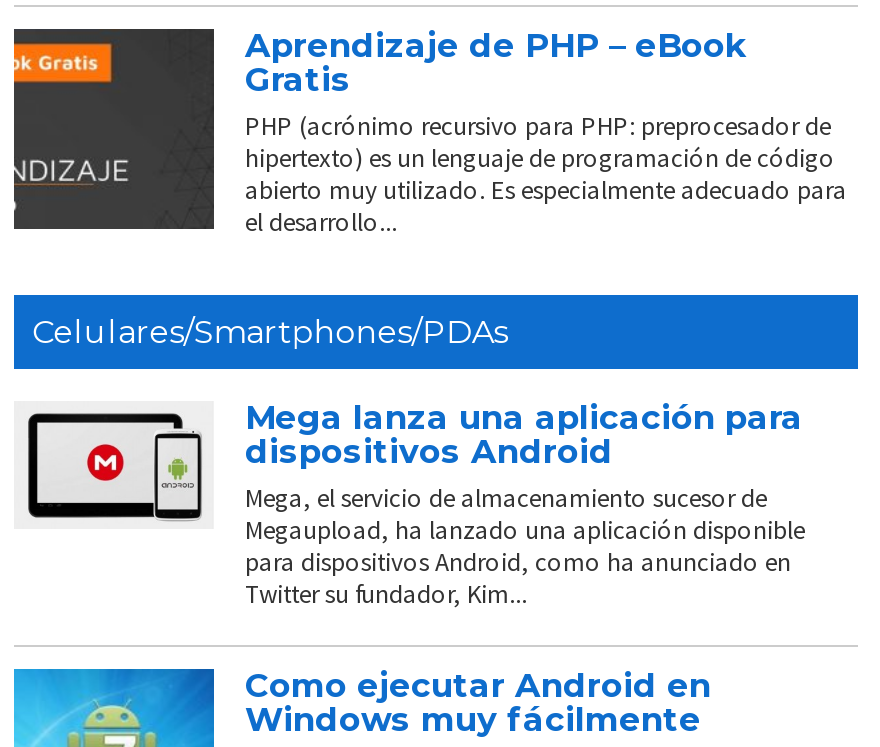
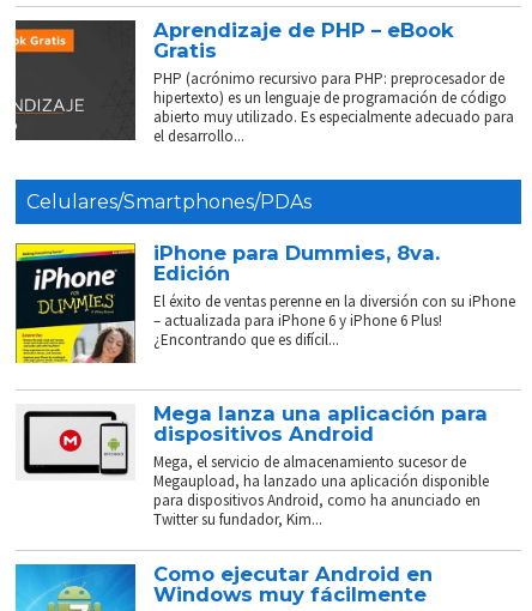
+ [image]
+ iPhone para Dummies, 8va.
+ Edición
+ El éxito de ventas perenne en la diversión con su iPhone
+ – actualizada para iPhone 6 y iPhone 6 Plus!
+ ¿Encontrando que es difícil...
